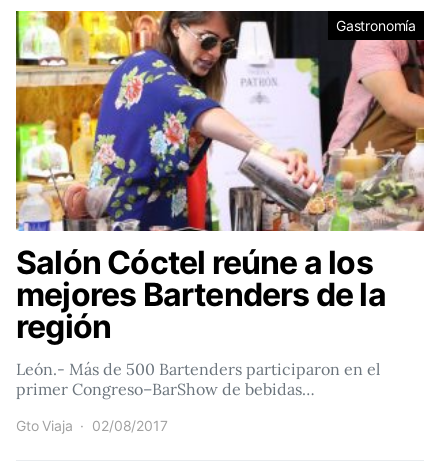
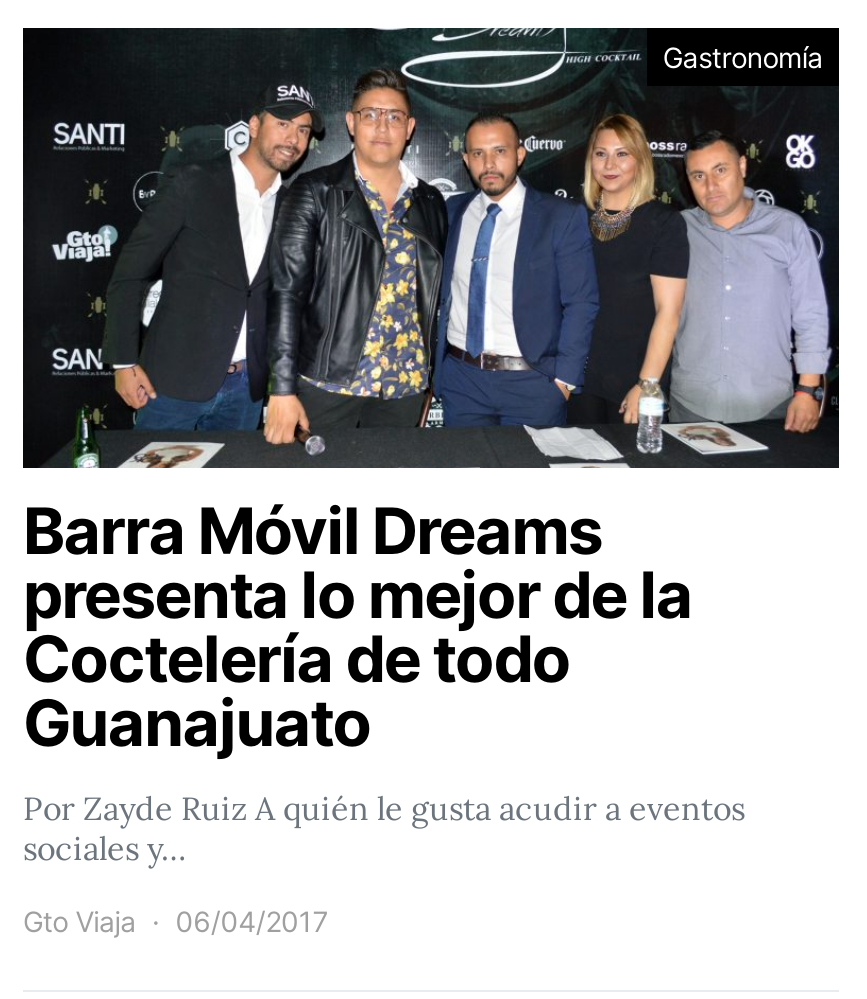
- [image]
- Salón Cóctel reúne a los
- mejores Bartenders de la
- región
- León.- Más de 500 Bartenders participaron en el
- primer Congreso–BarShow de bebidas…
+ [image]
+ Barra Móvil Dreams
+ presenta lo mejor de la
+ Coctelería de todo
+ Guanajuato
+ Por Zayde Ruiz A quién le gusta acudir a eventos
+ sociales y…

- Gto Viaja 02/08/2017
+ Gto Viaja 06/04/2017
